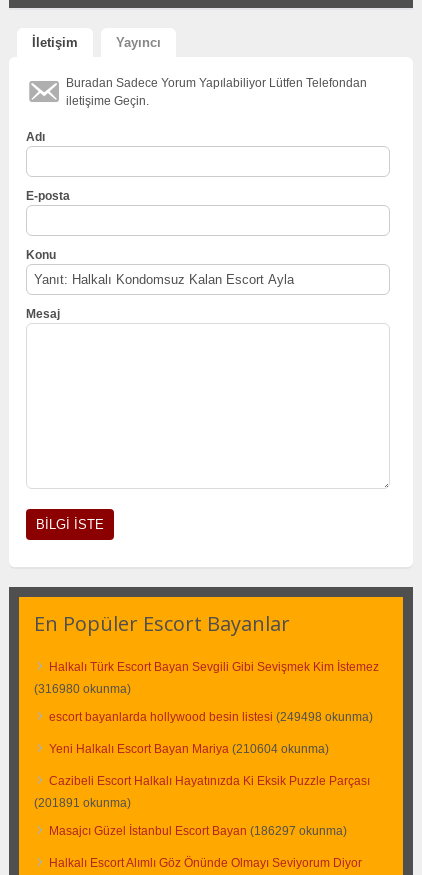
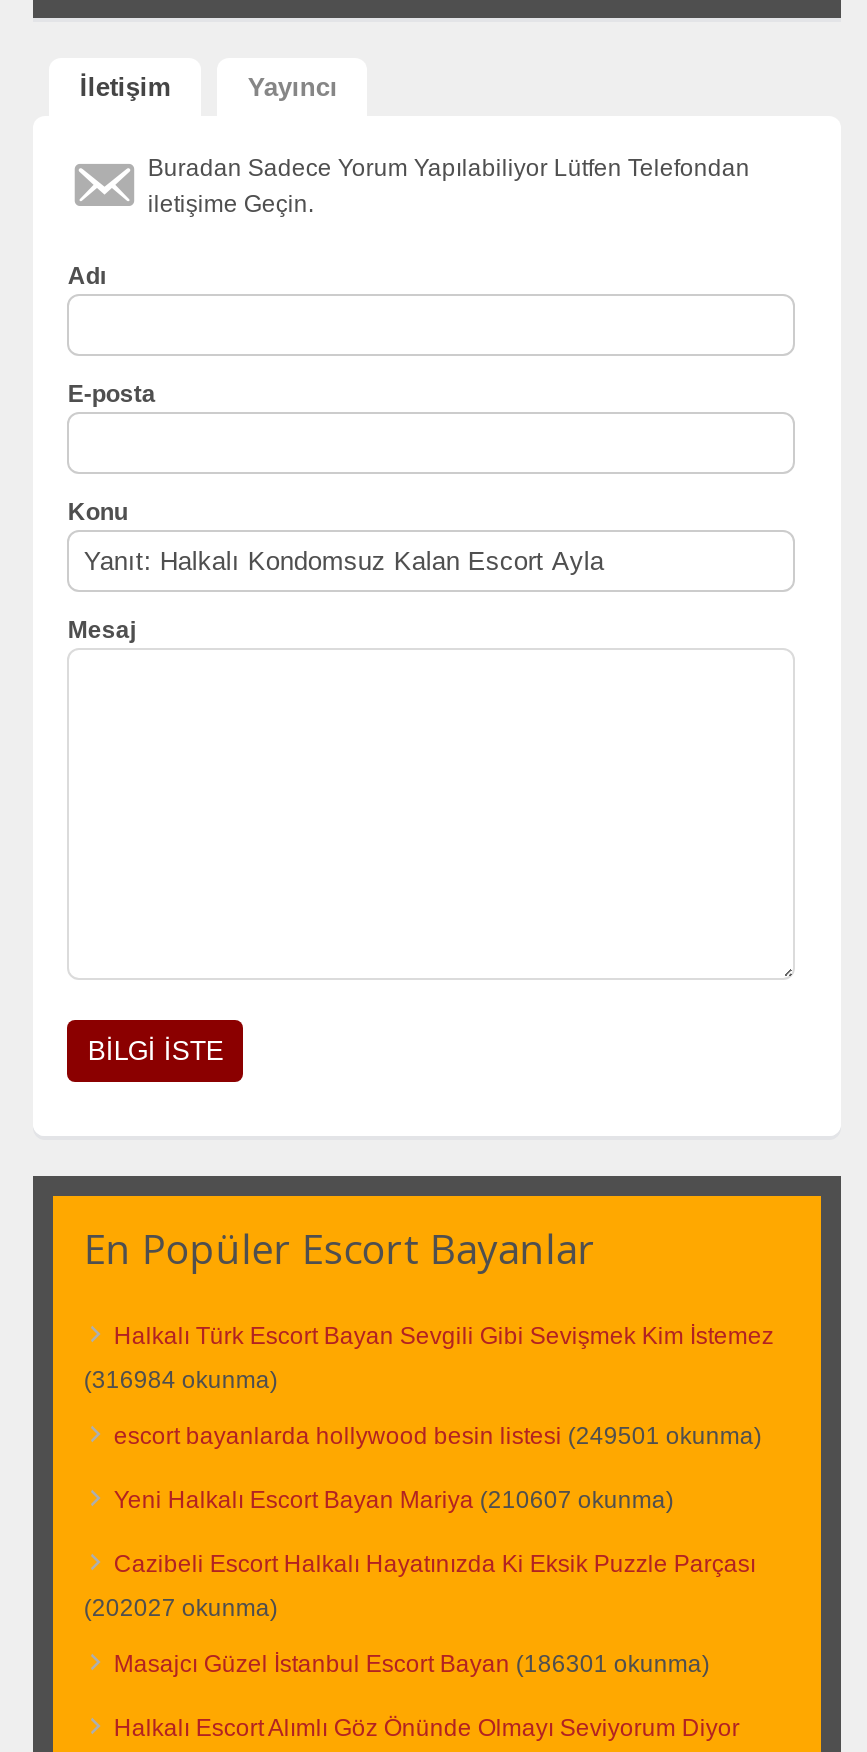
- (316980 okunma)
+ (316984 okunma)

- escort bayanlarda hollywood besin listesi (249498 okunma)
+ escort bayanlarda hollywood besin listesi (249501 okunma)

- Yeni Halkalı Escort Bayan Mariya (210604 okunma)
+ Yeni Halkalı Escort Bayan Mariya (210607 okunma)

- (201891 okunma)
+ (202027 okunma)

- Masajcı Güzel İstanbul Escort Bayan (186297 okunma)
+ Masajcı Güzel İstanbul Escort Bayan (186301 okunma)
